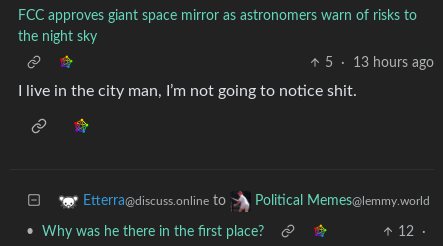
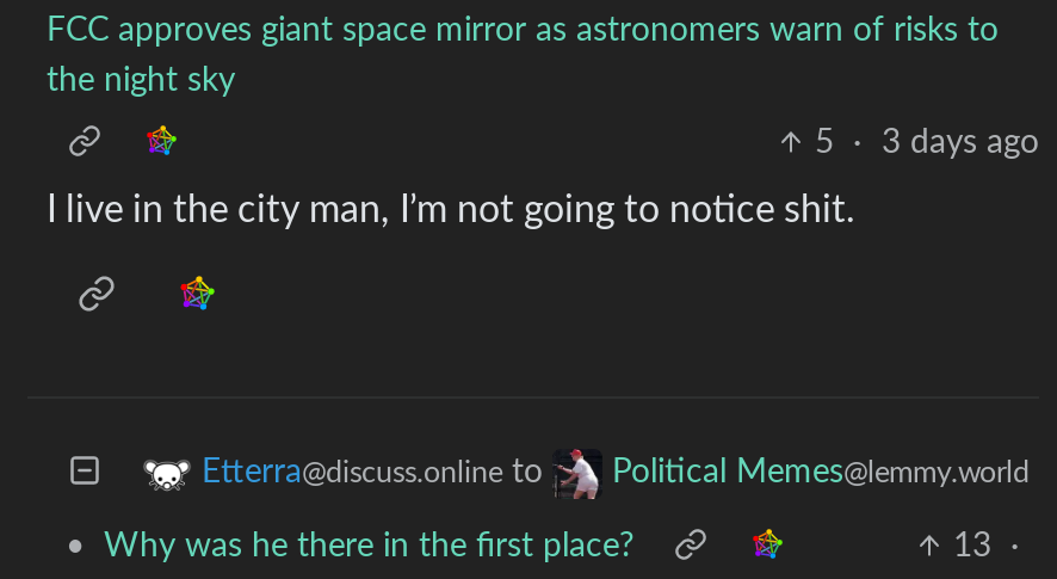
- 5 · 13 hours ago
+ 5 · 3 days ago

- 12 ·
+ 13 ·
